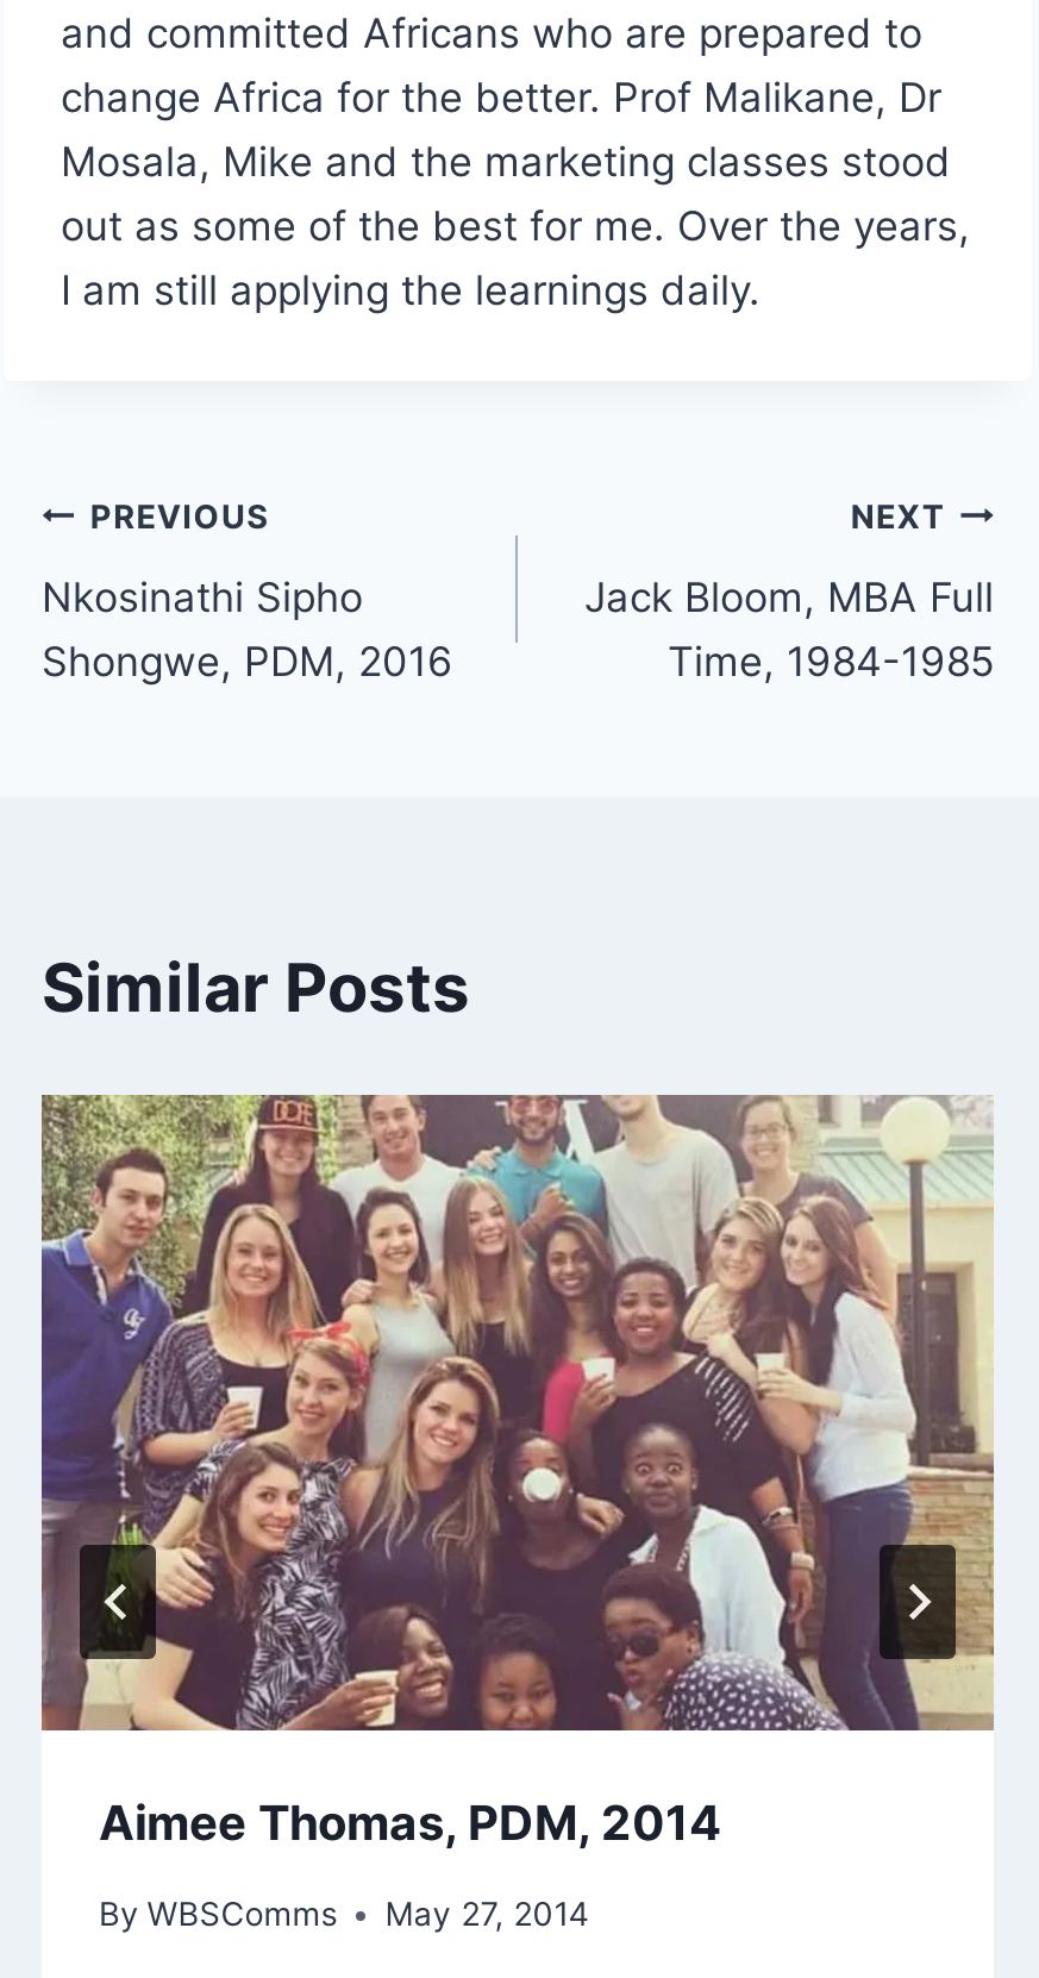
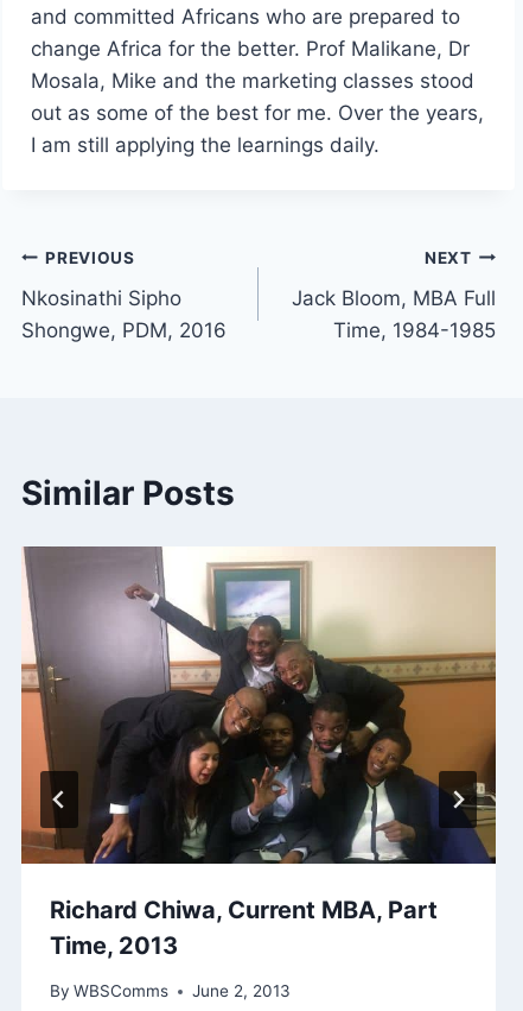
- [image]
- Aimee Thomas, PDM, 2014
+ [image]
+ Richard Chiwa, Current MBA, Part
+ Time, 2013

- By WBSComms May 27, 2014
+ By WBSComms June 2, 2013
